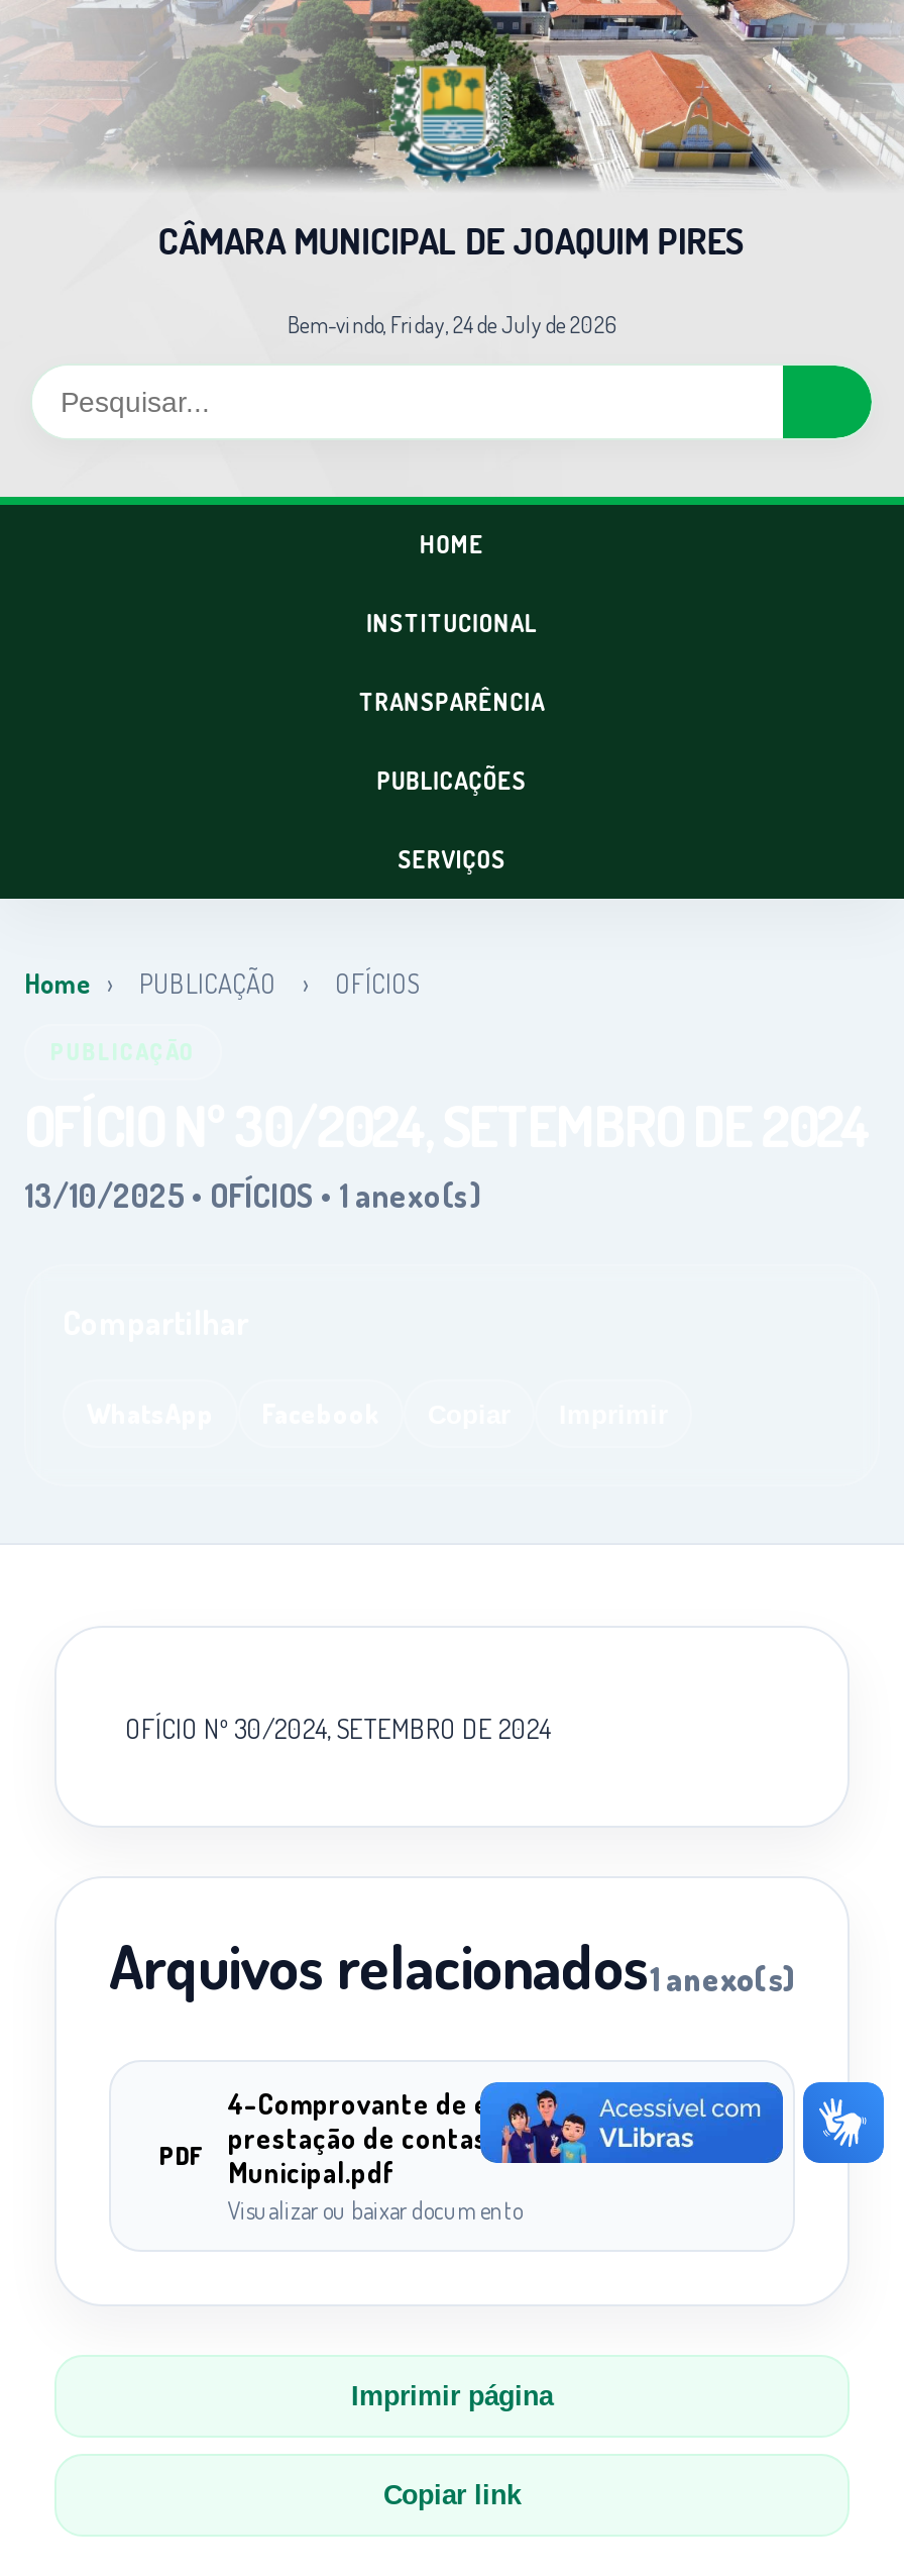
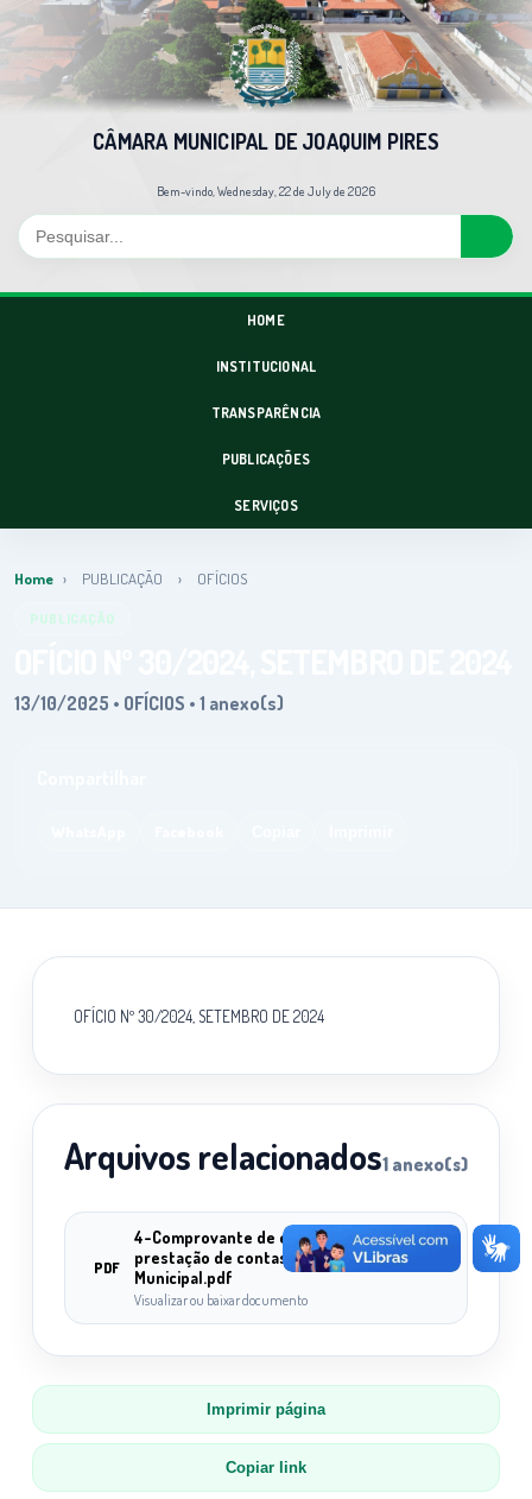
- Bem-vindo, Friday, 24 de July de 2026
+ Bem-vindo, Wednesday, 22 de July de 2026
